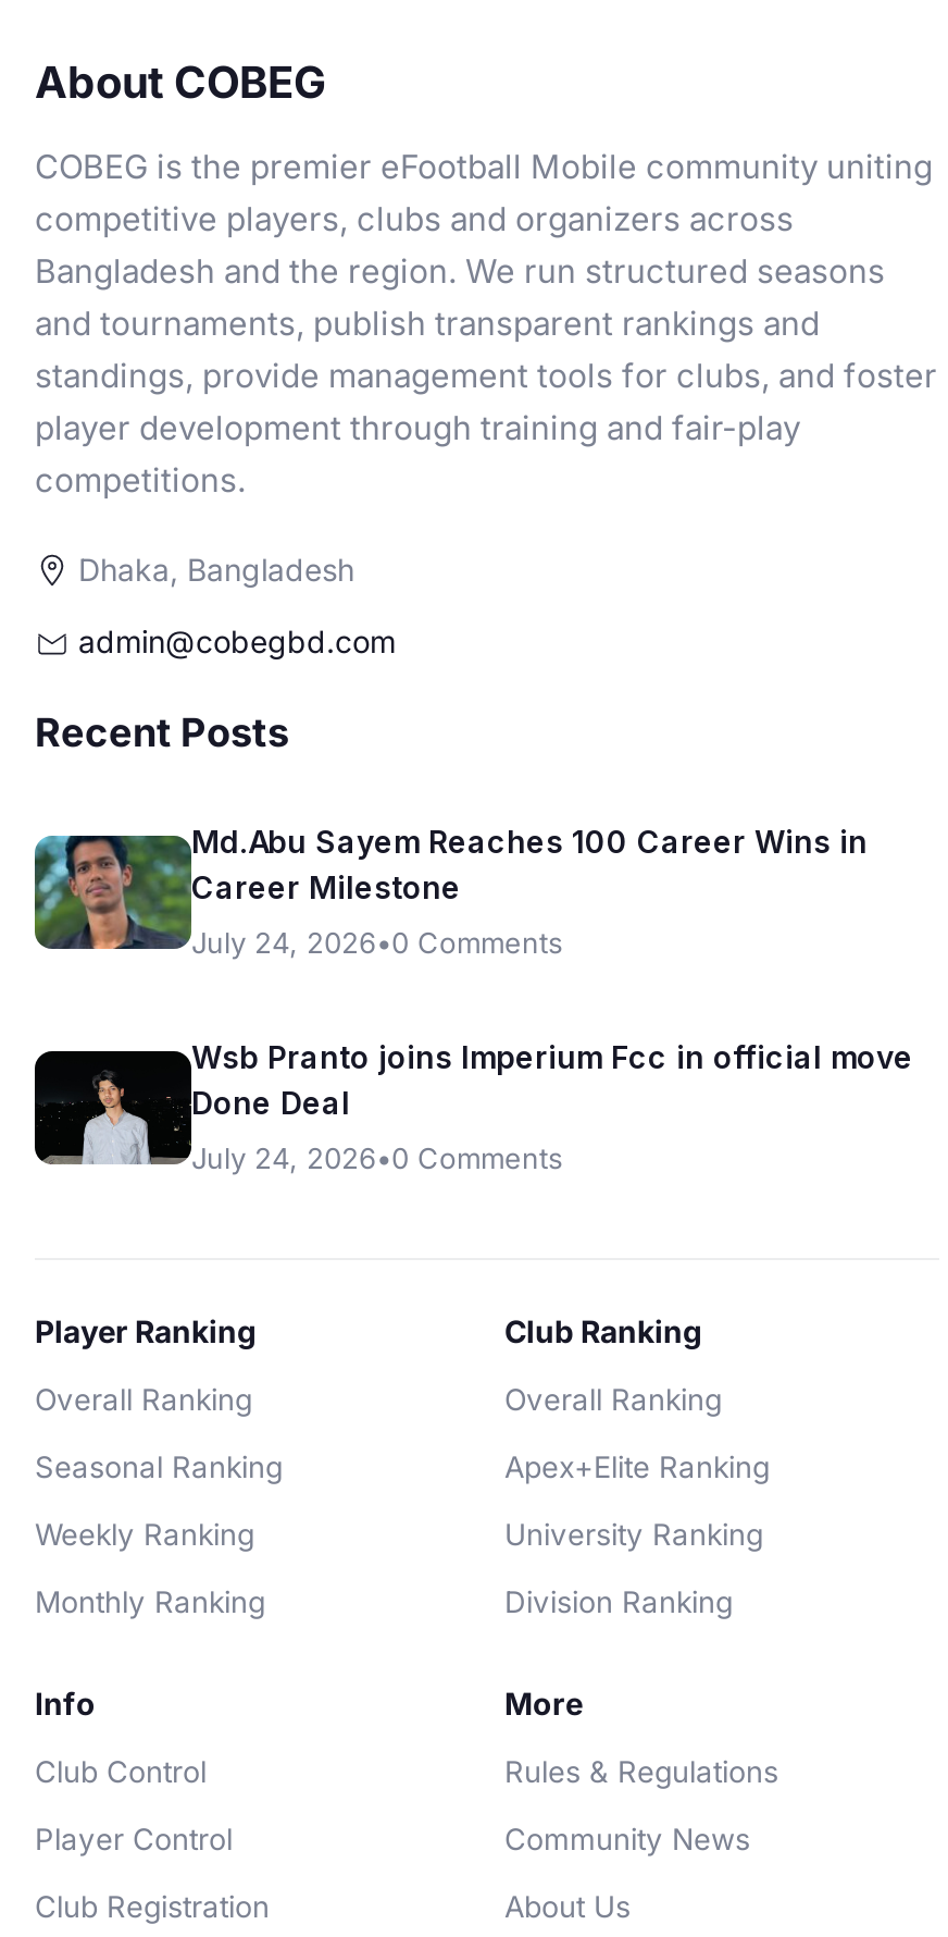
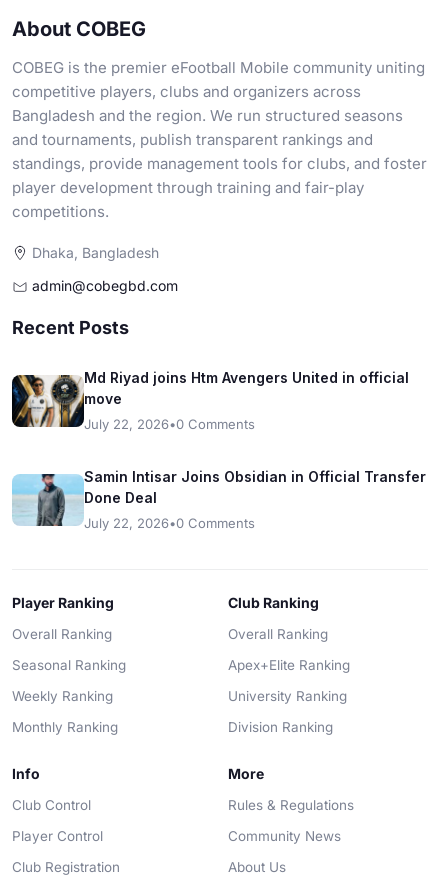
- [image]
- Md.Abu Sayem Reaches 100 Career Wins in
- Career Milestone
+ [image]
+ Md Riyad joins Htm Avengers United in official
+ move

- July 24, 2026•0 Comments
+ July 22, 2026•0 Comments

- [image]
- Wsb Pranto joins Imperium Fcc in official move
+ [image]
+ Samin Intisar Joins Obsidian in Official Transfer

- July 24, 2026•0 Comments
+ July 22, 2026•0 Comments
